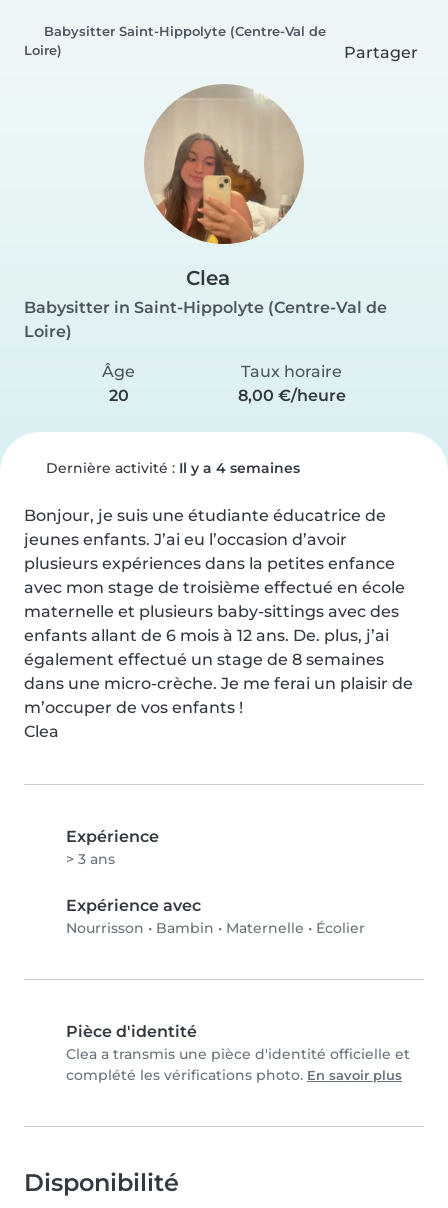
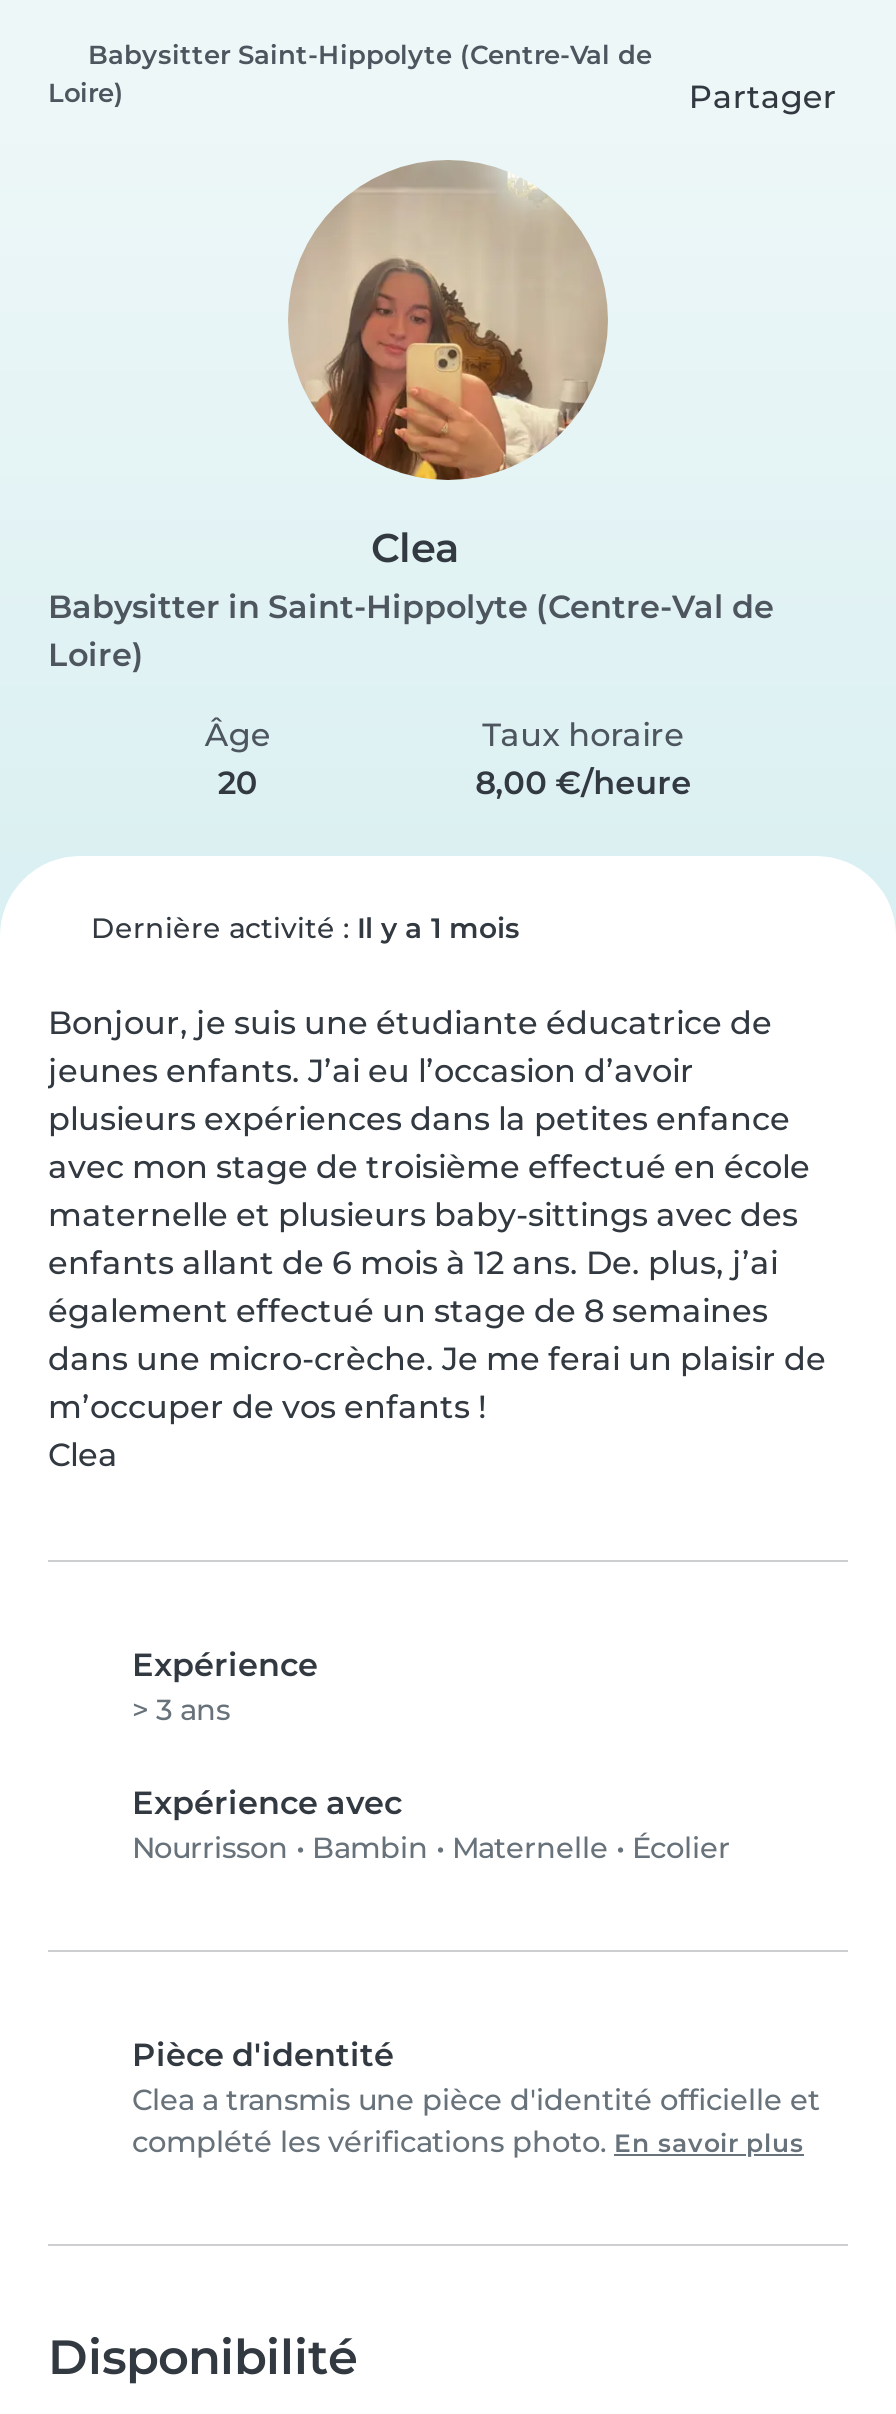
- Dernière activité : Il y a 4 semaines
+ Dernière activité : Il y a 1 mois
